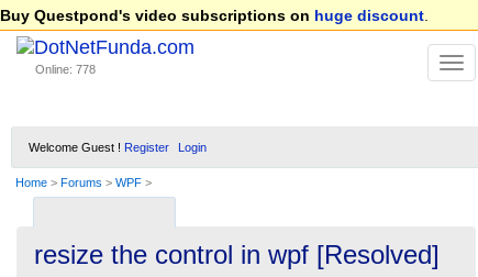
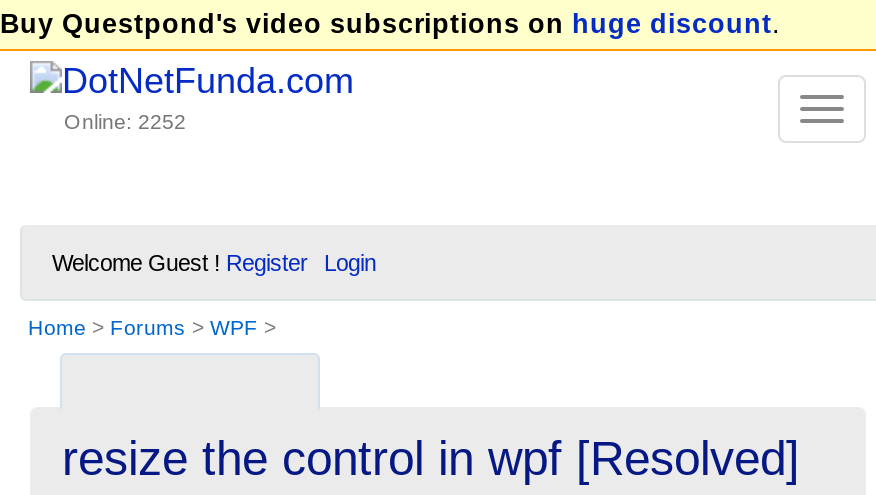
- Online: 778
+ Online: 2252
